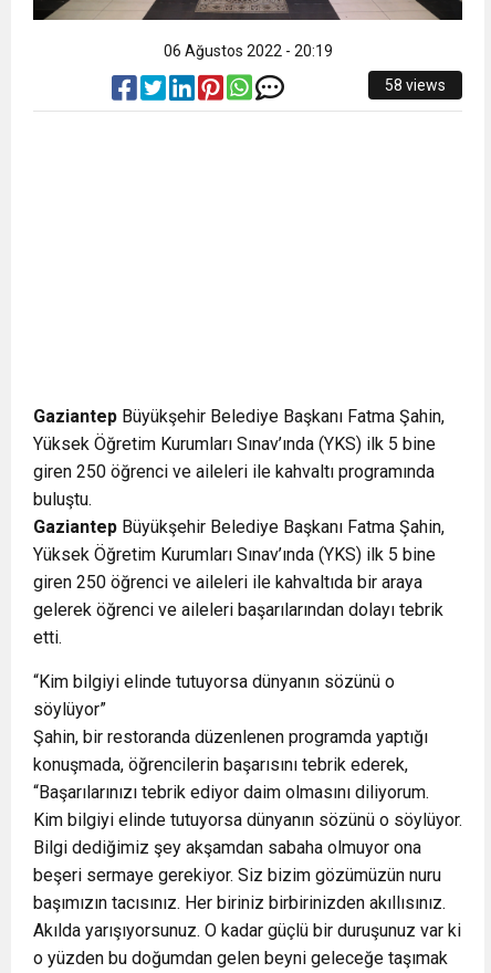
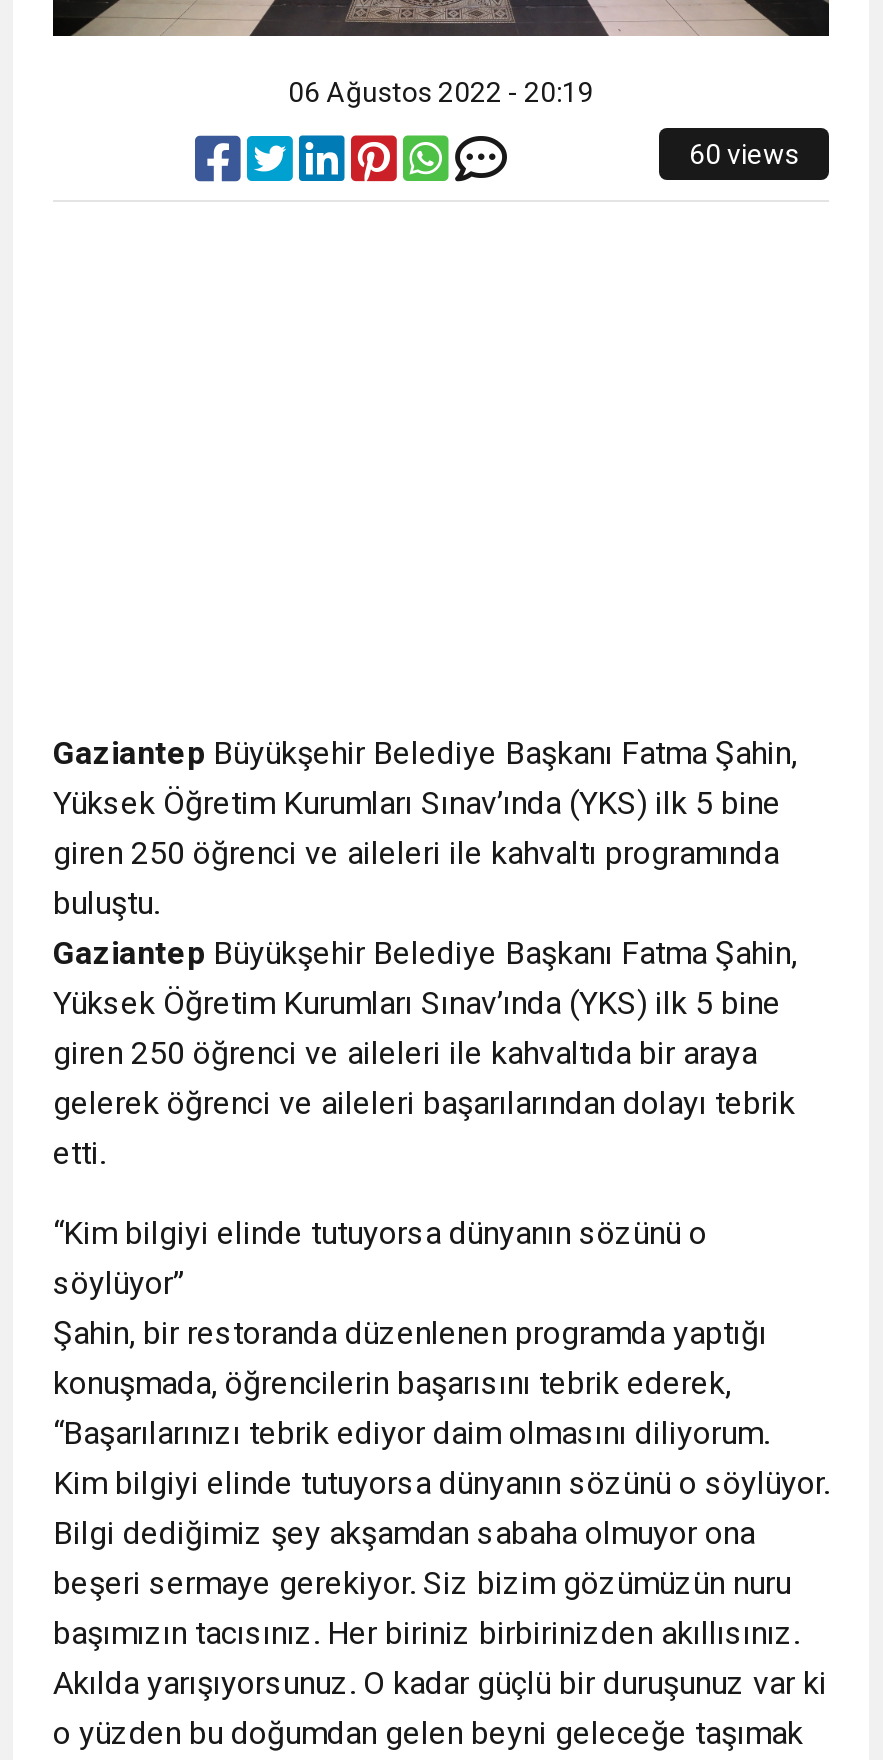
- 58 views
+ 60 views
